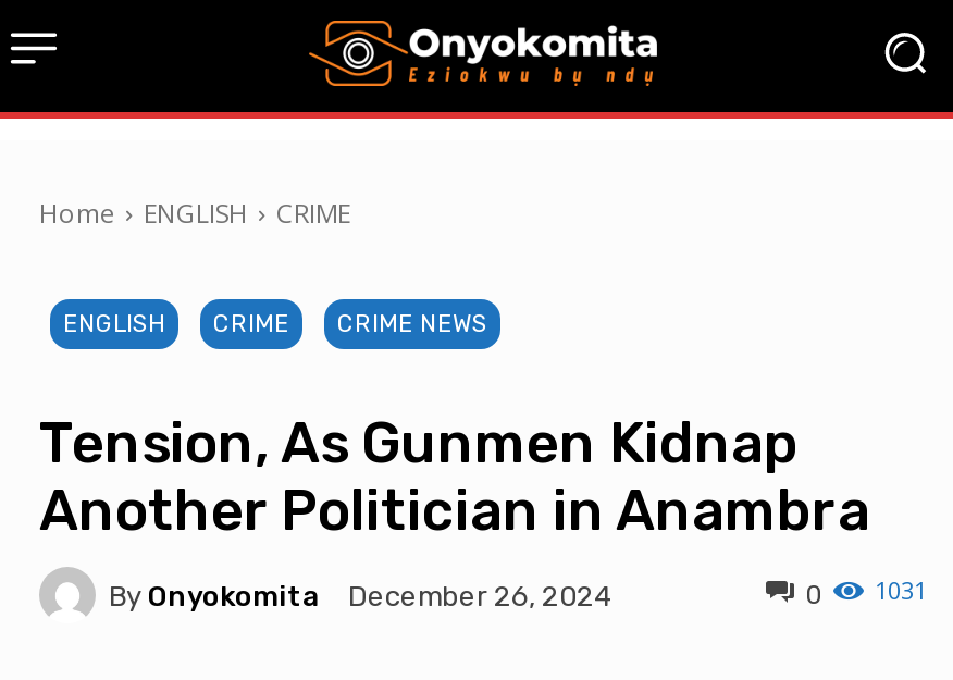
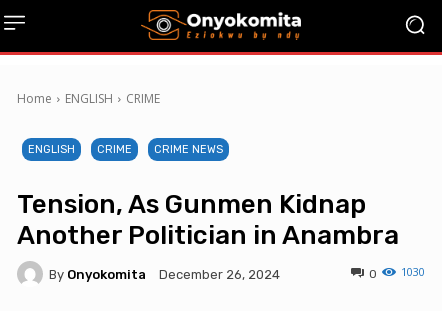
- 0 1031
+ 0 1030
